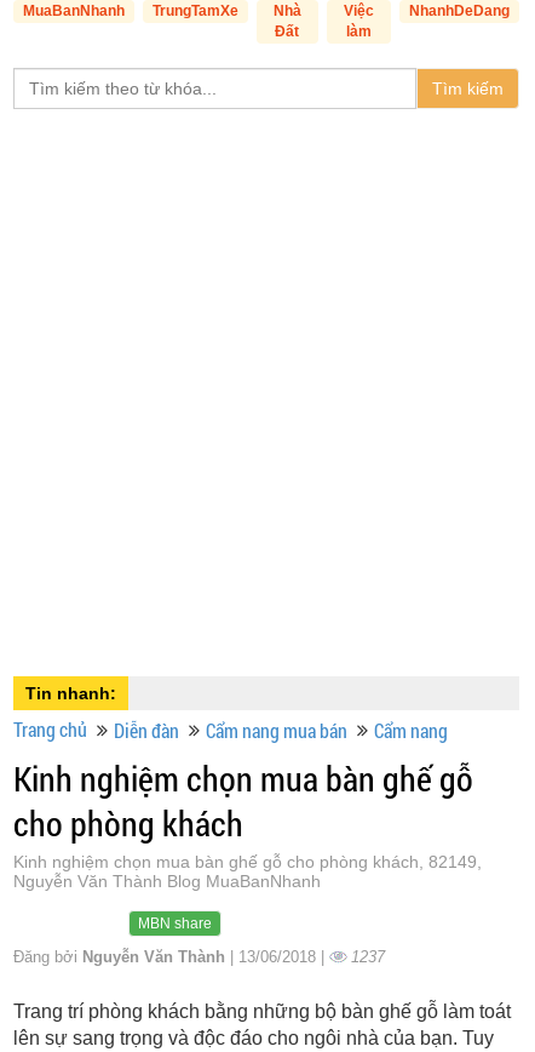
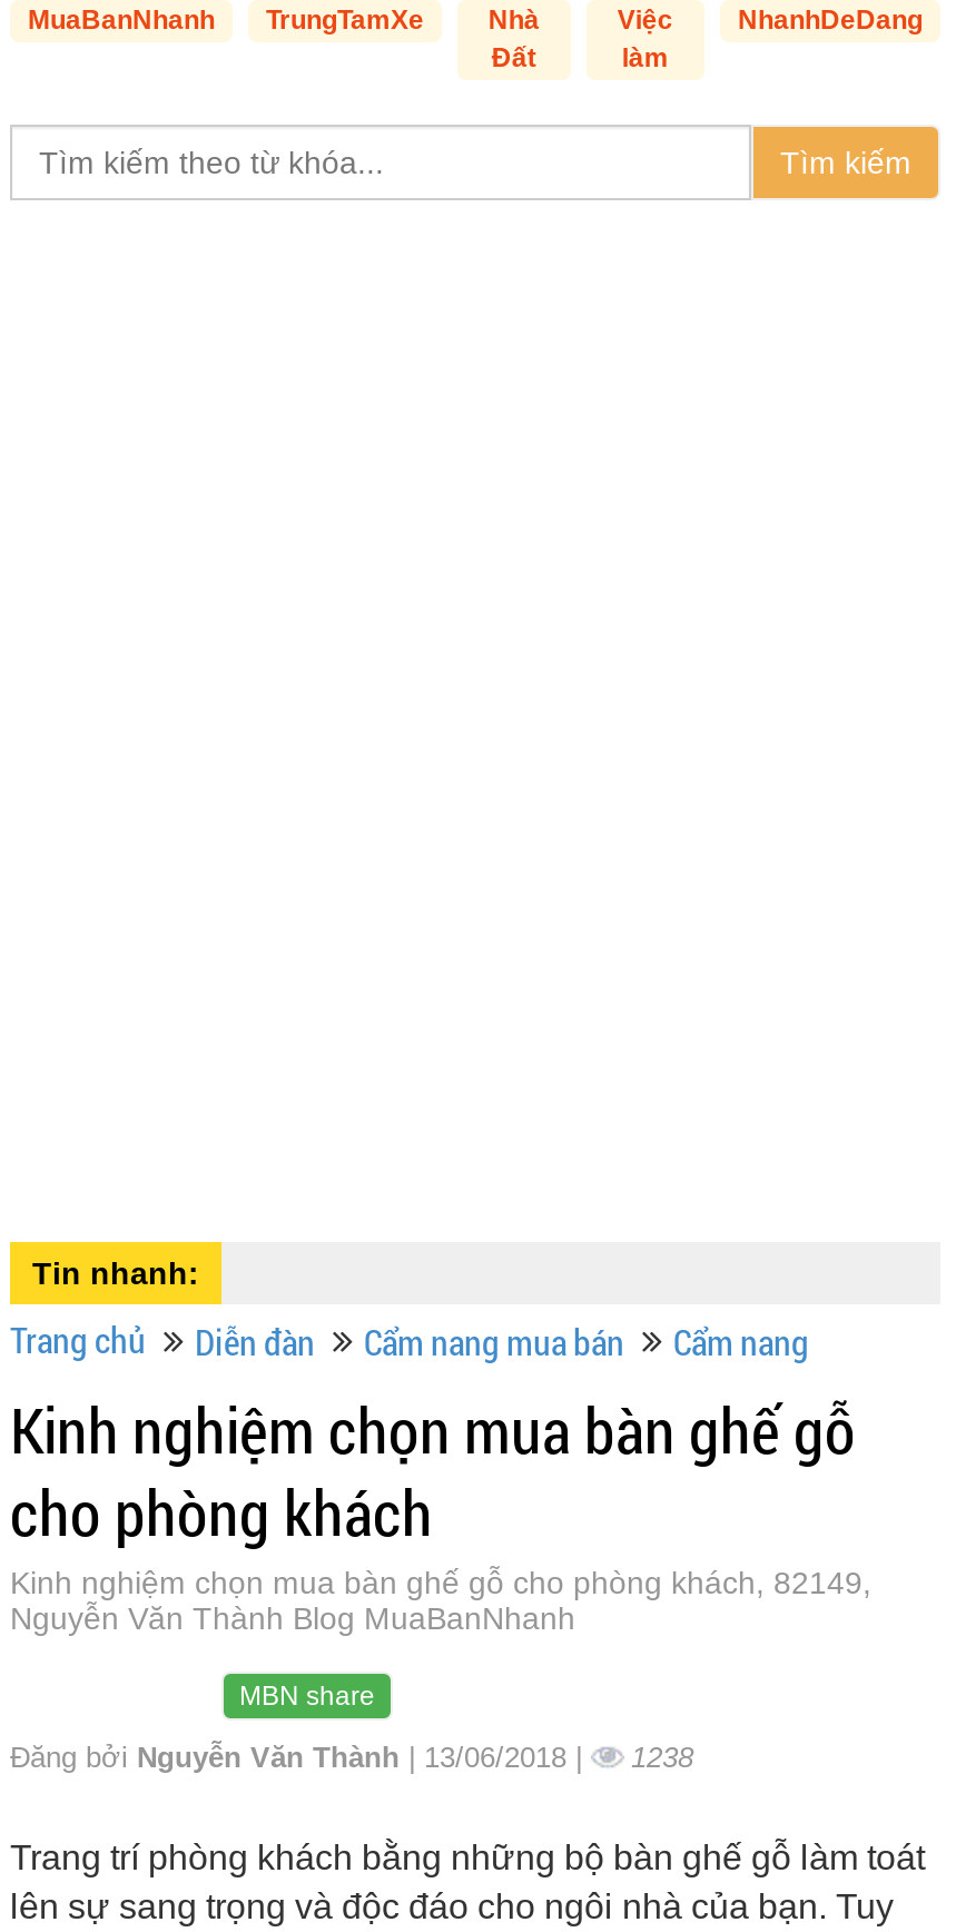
- 1237
+ 1238
